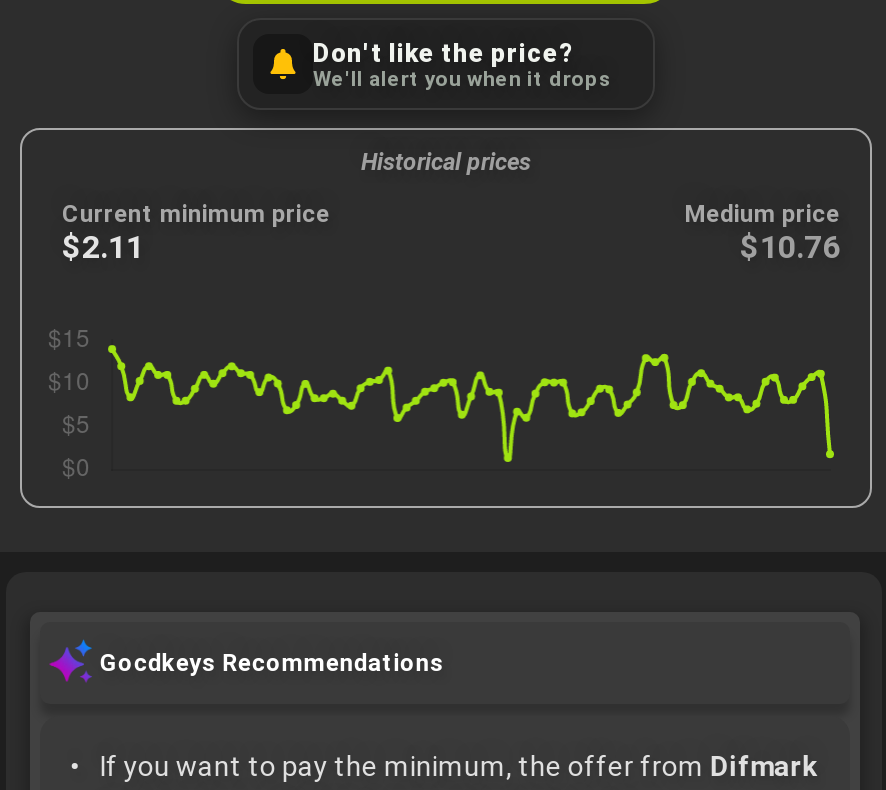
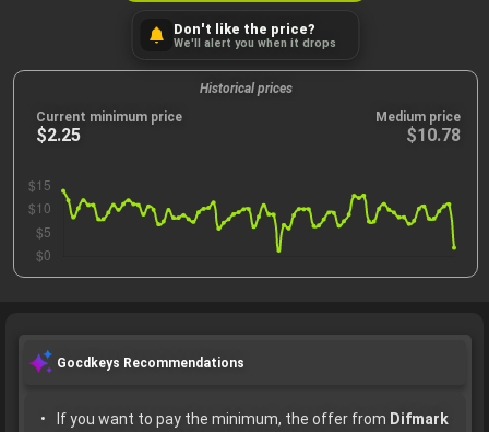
- $2.11
+ $2.25

- $10.76
+ $10.78
